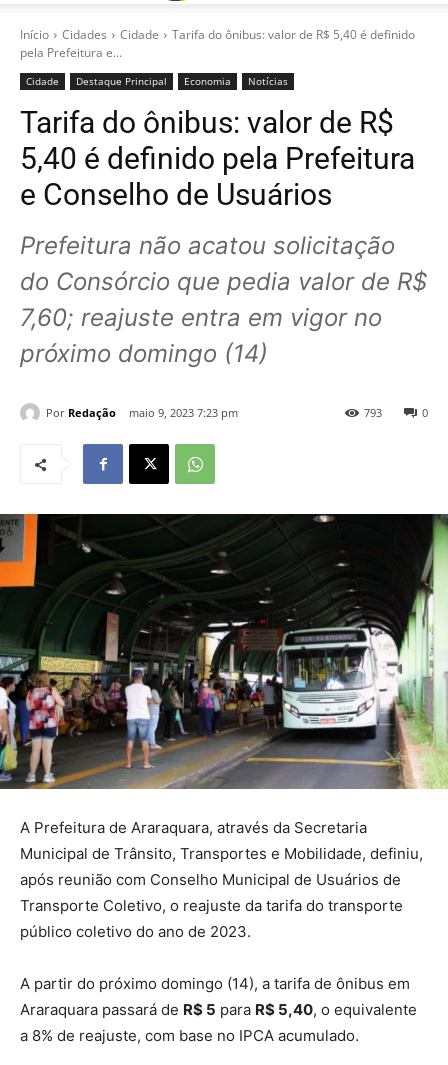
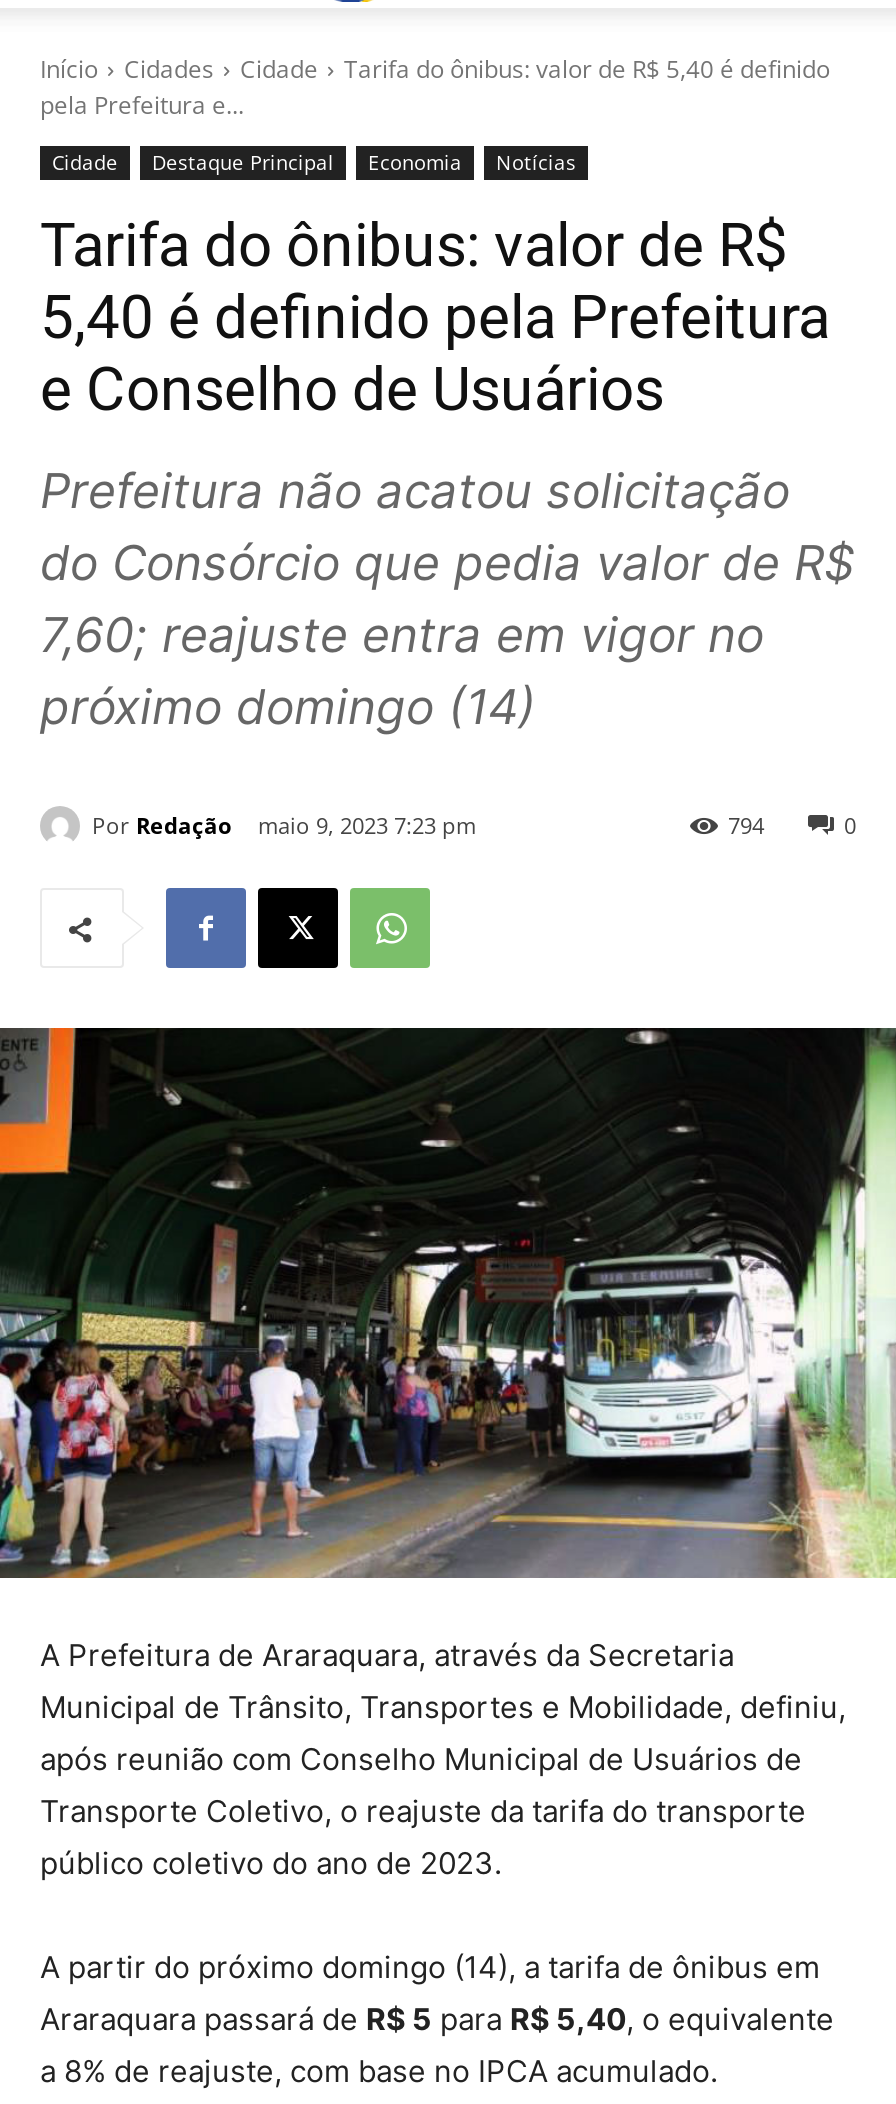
- 793
+ 794
